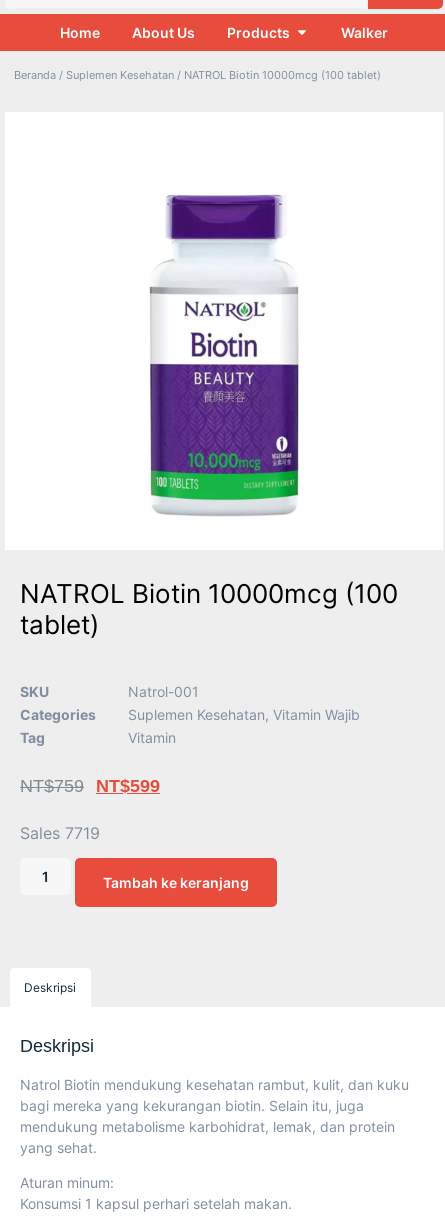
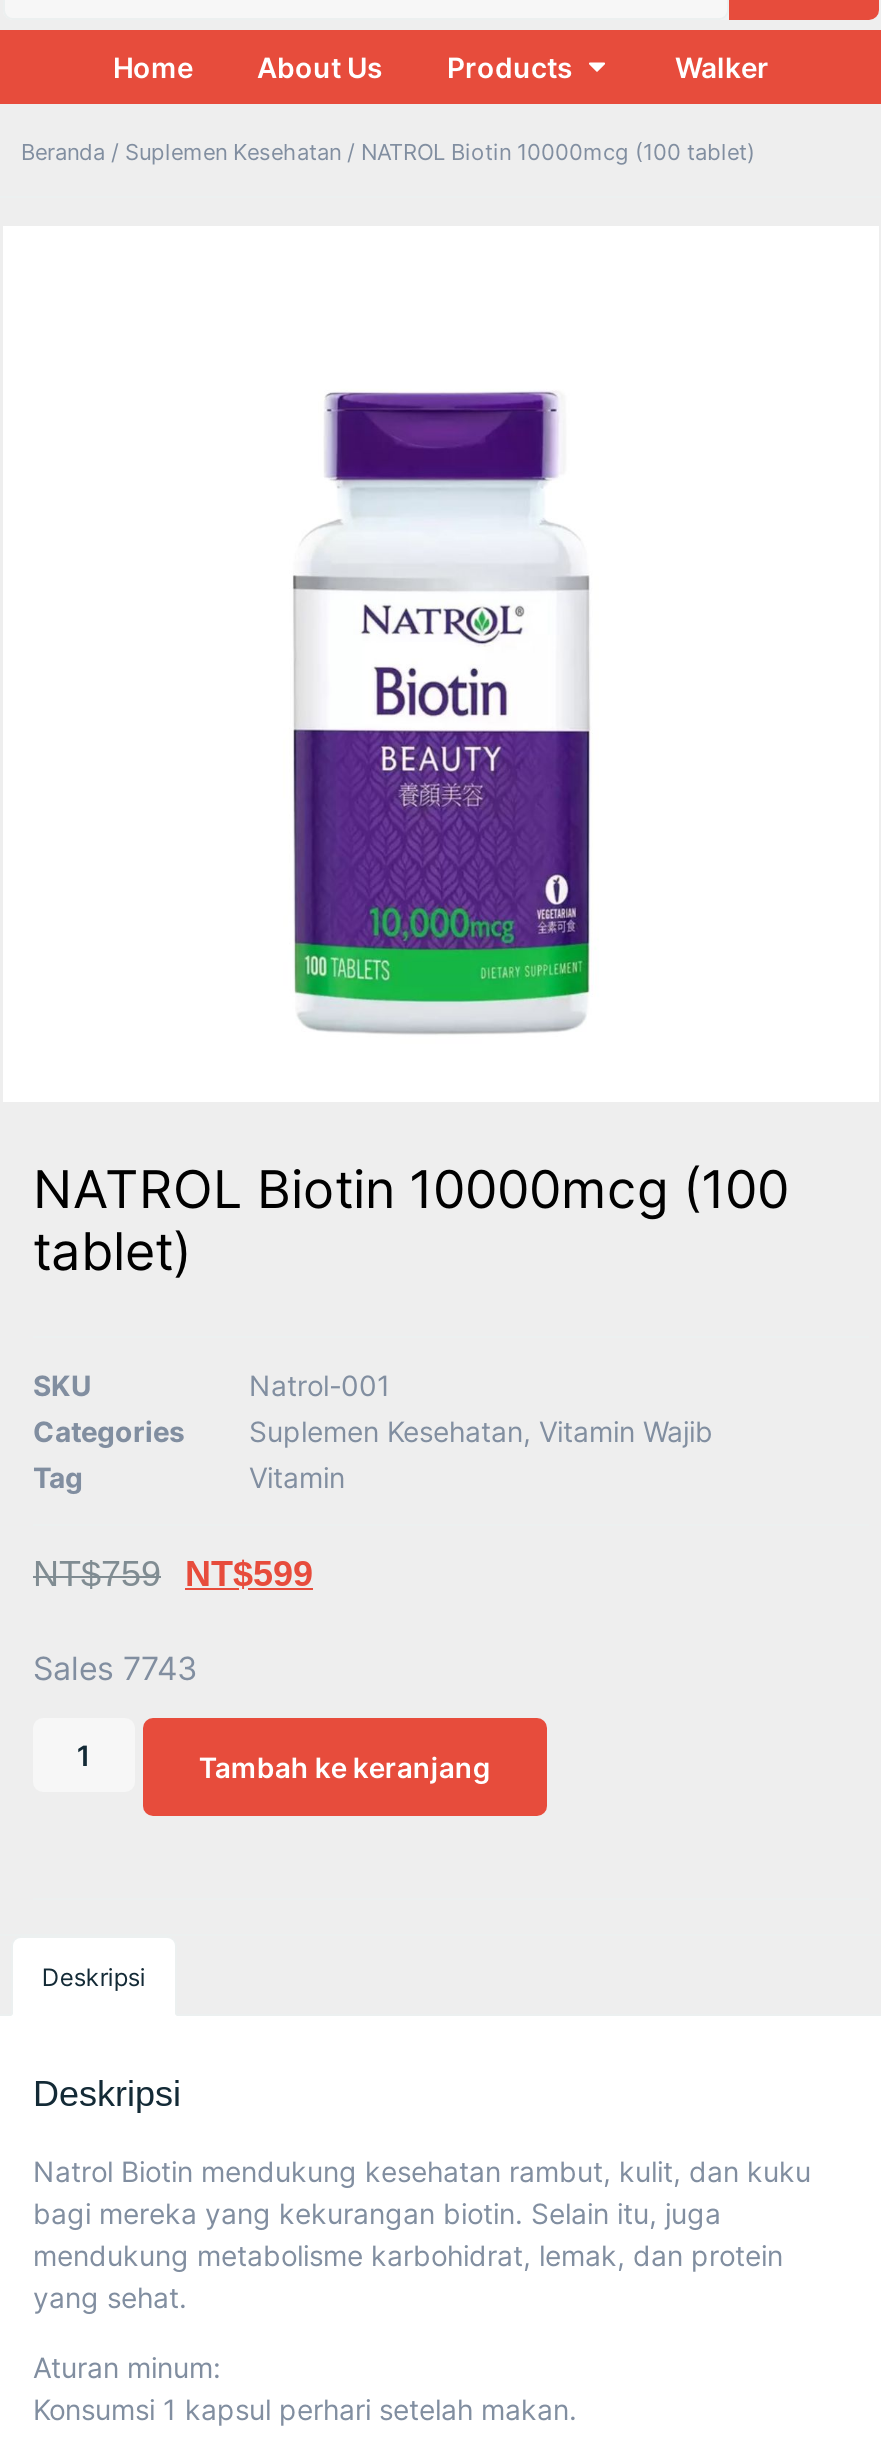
- Sales 7719
+ Sales 7743
